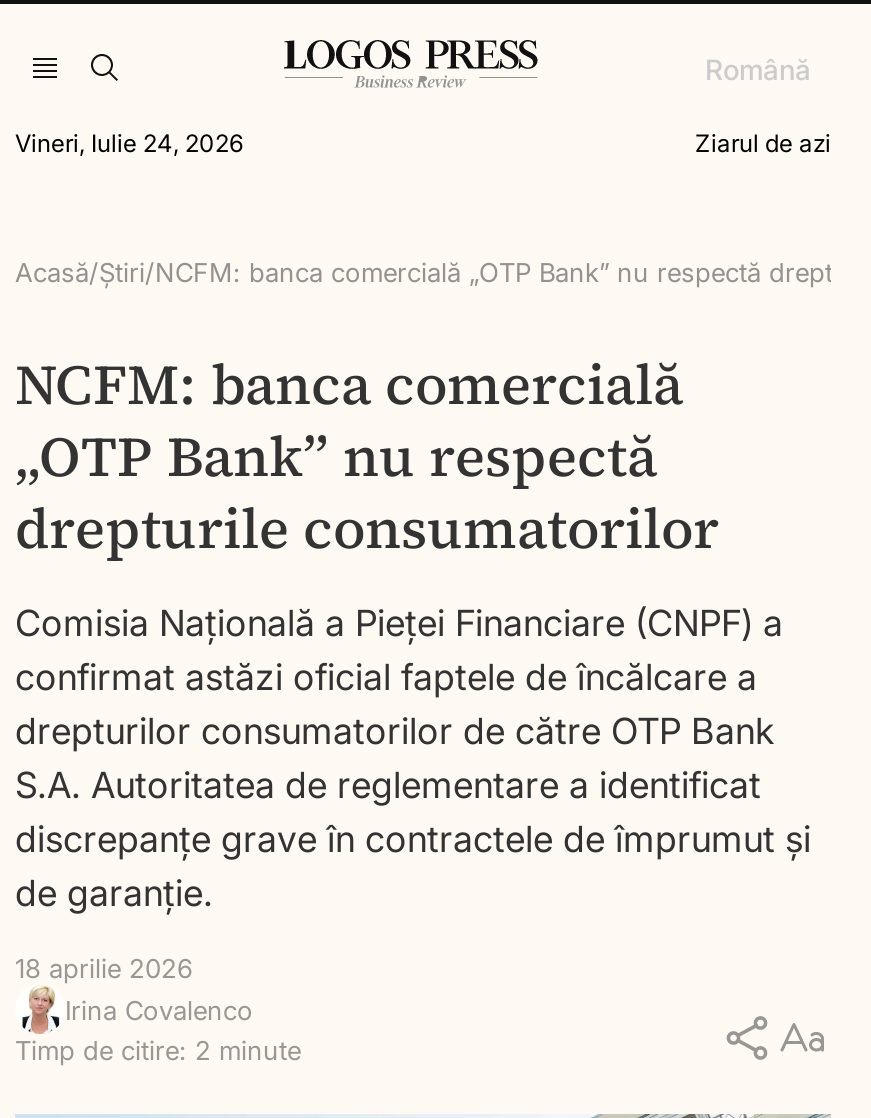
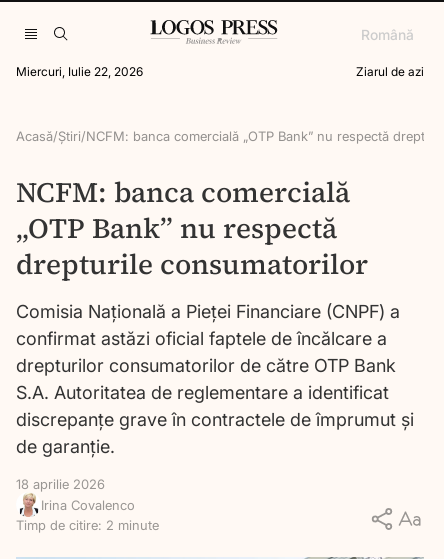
- Vineri, Iulie 24, 2026
+ Miercuri, Iulie 22, 2026
